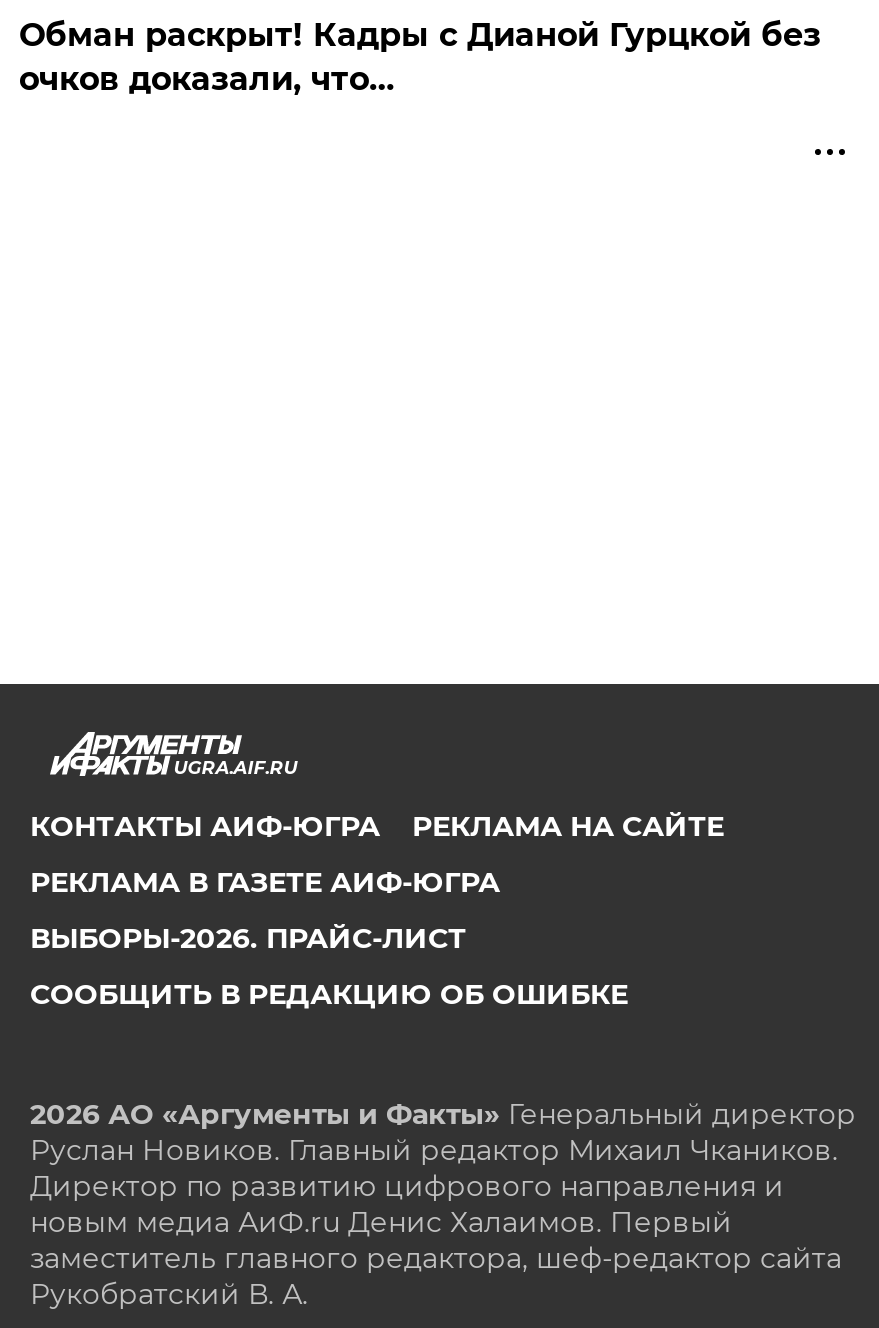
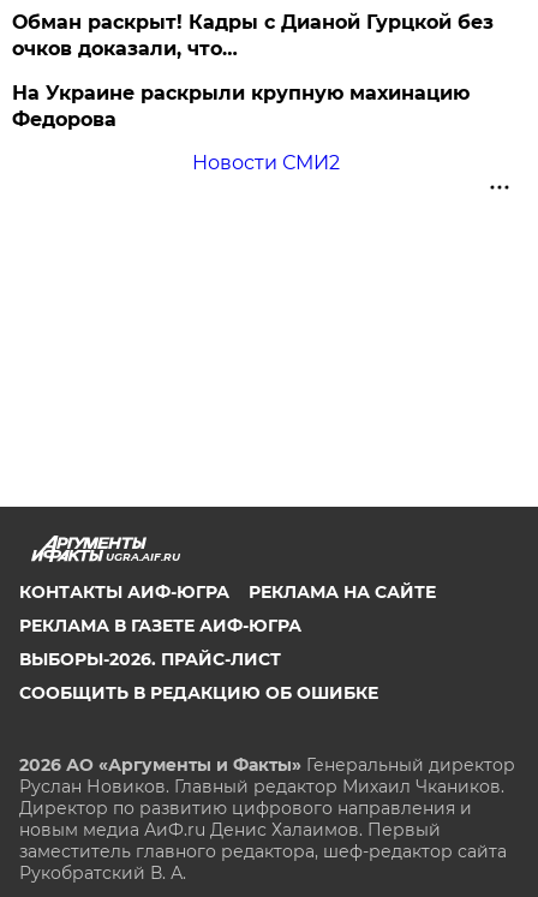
+ На Украине раскрыли крупную махинацию
+ Федорова
+ Новости СМИ2
